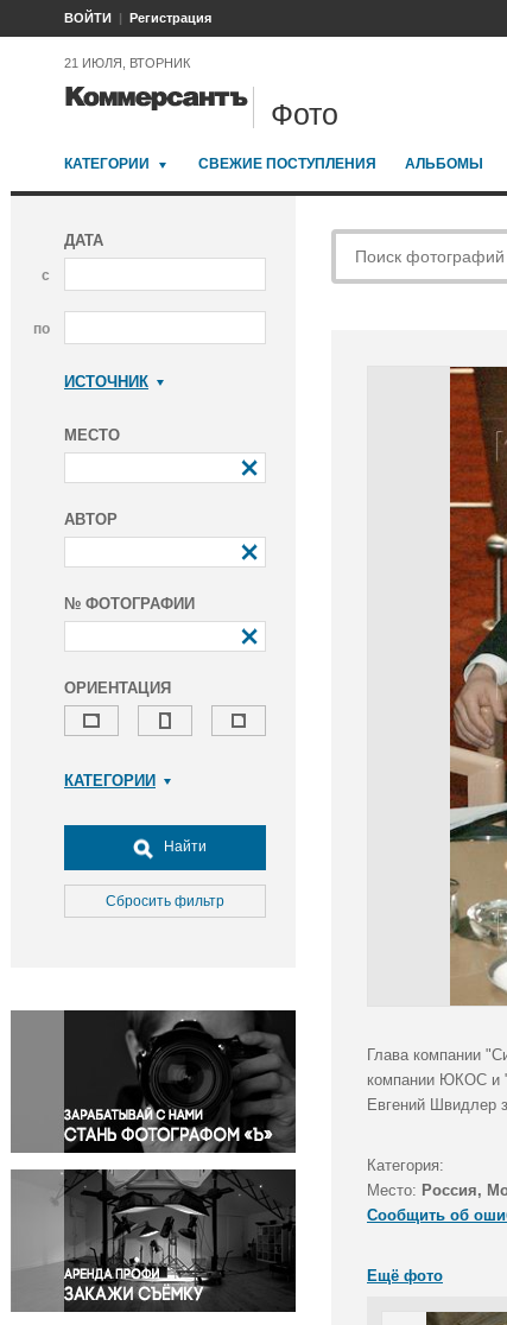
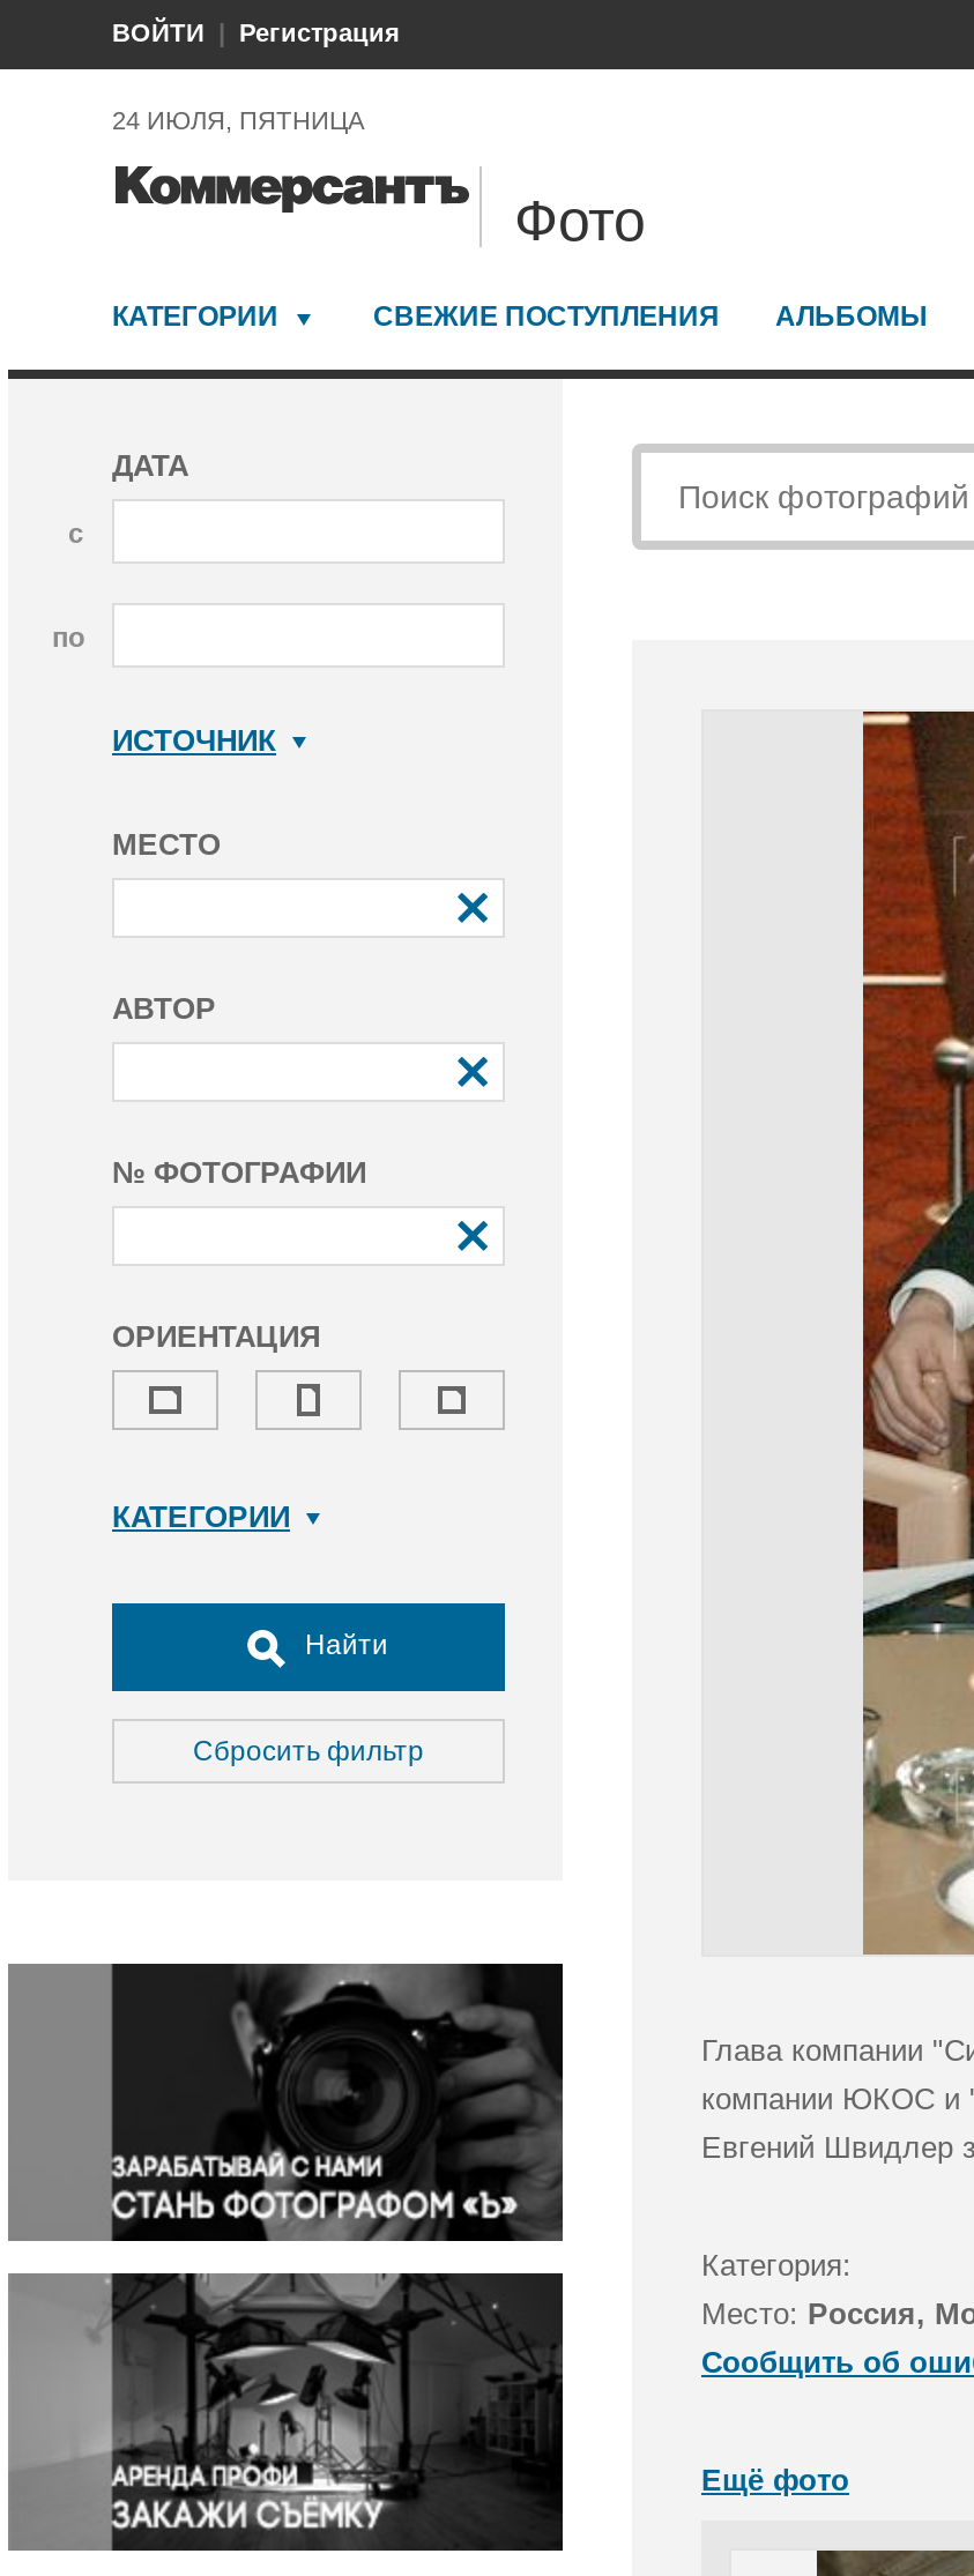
- 21 ИЮЛЯ, ВТОРНИК
+ 24 ИЮЛЯ, ПЯТНИЦА
